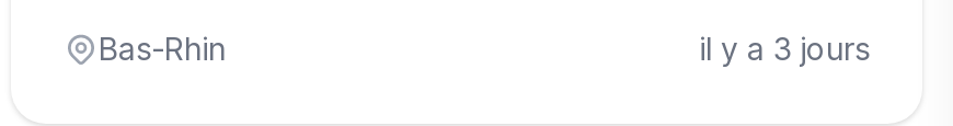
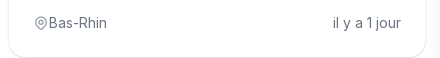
- il y a 3 jours
+ il y a 1 jour
